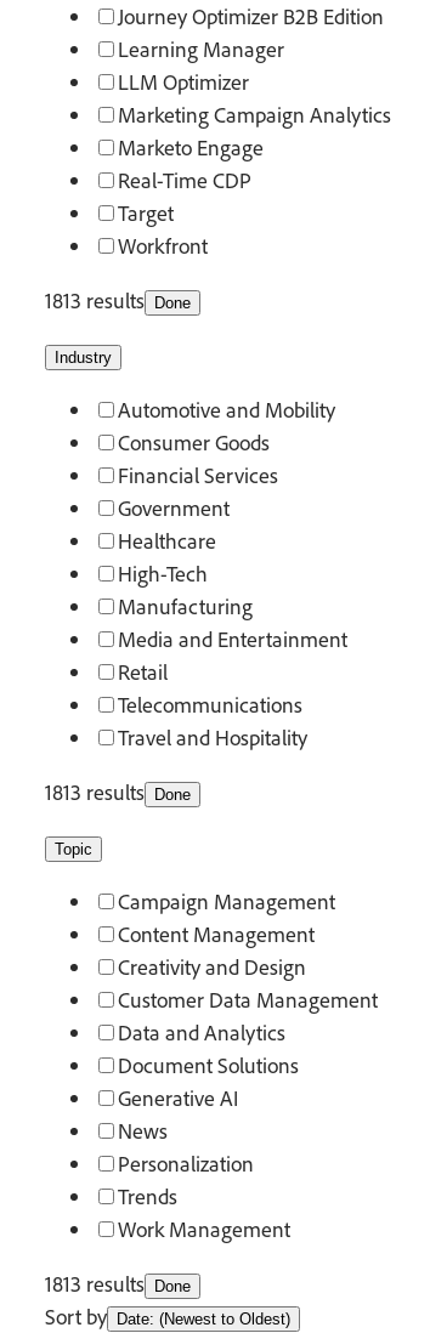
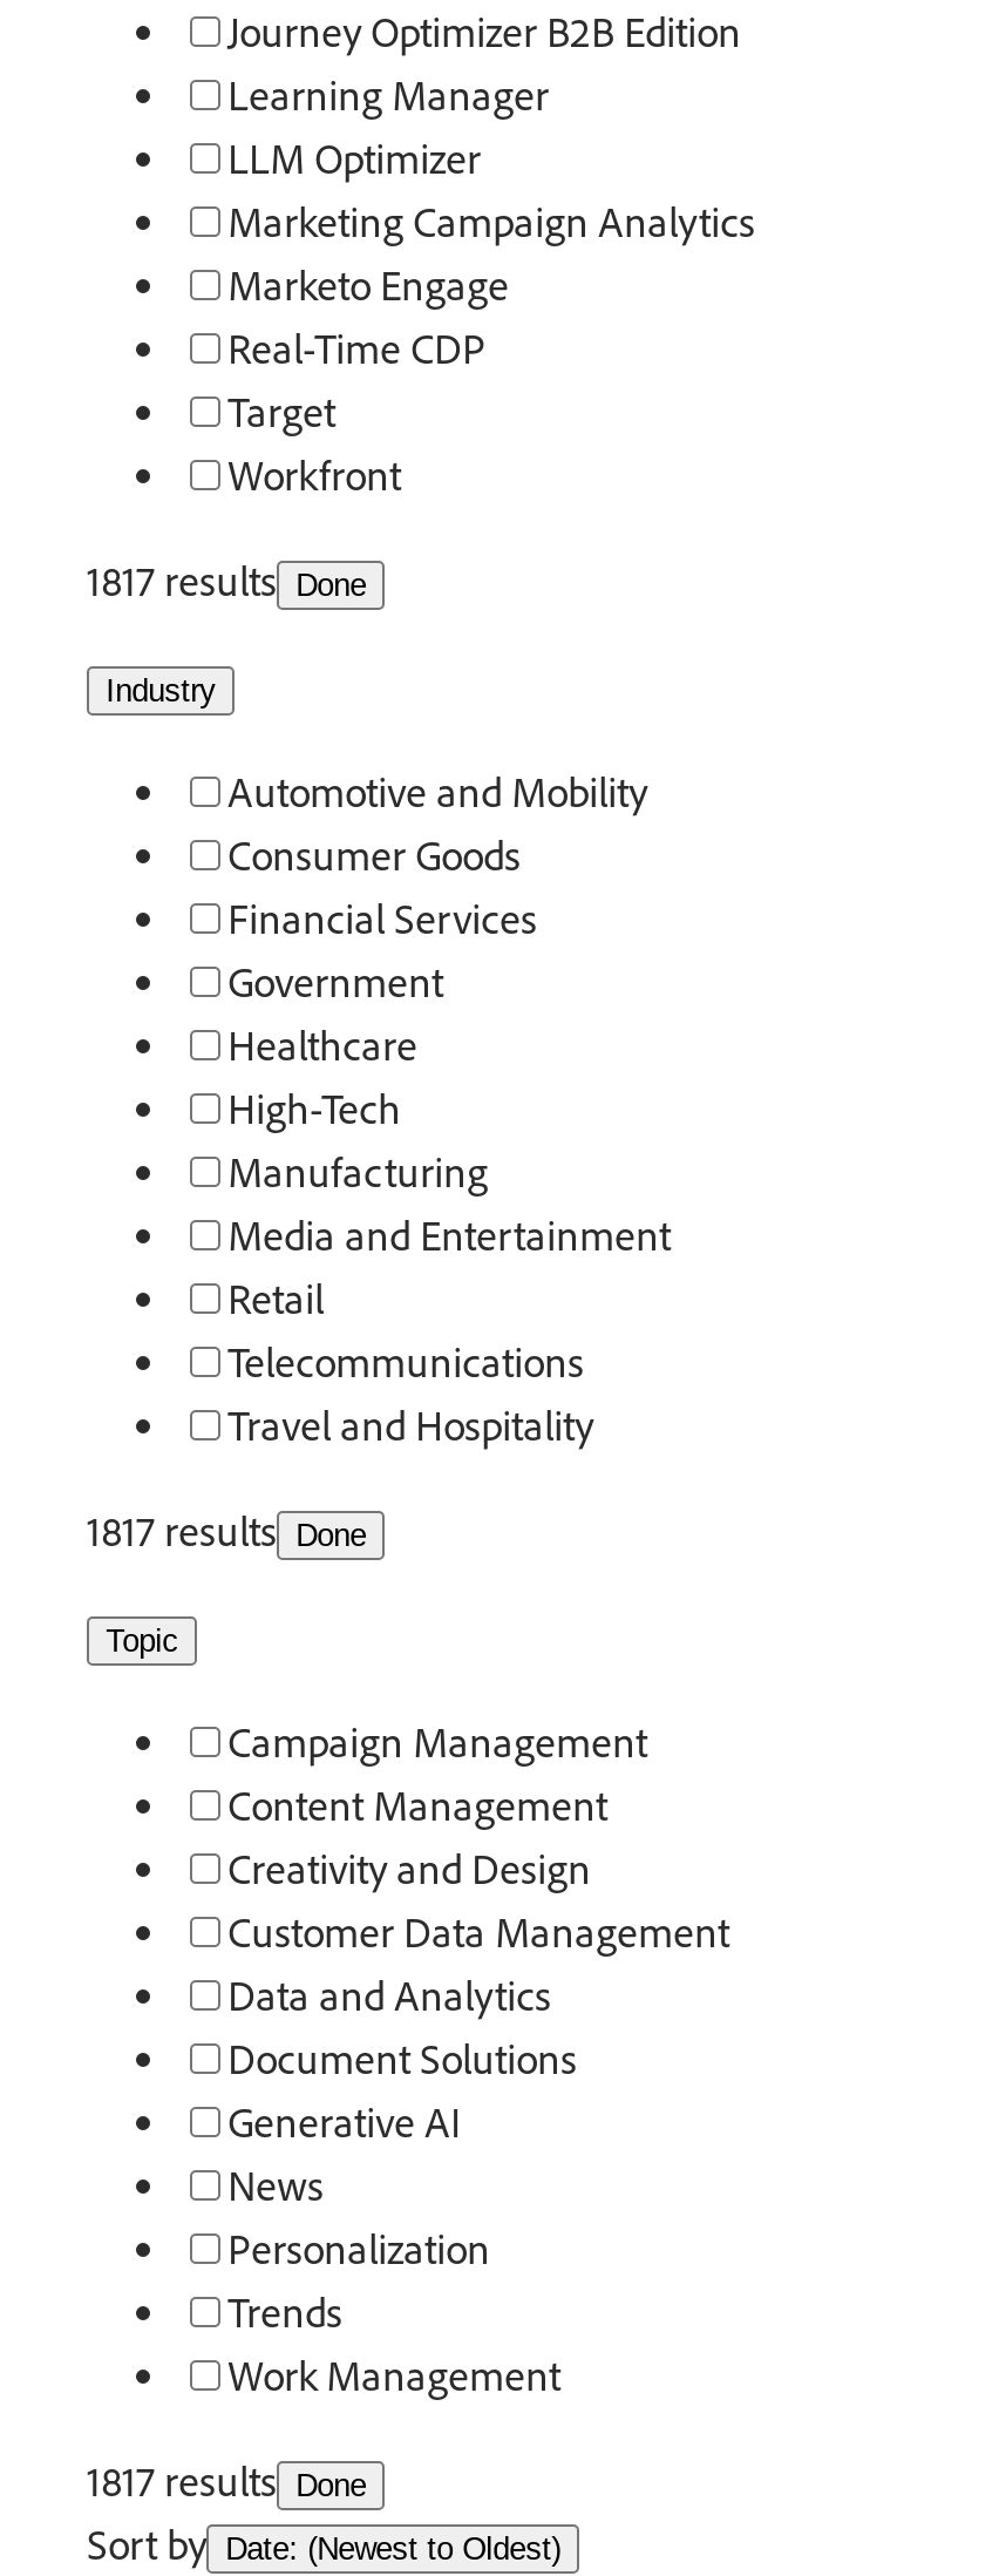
- 1813 results Done
+ 1817 results Done

- 1813 results Done
+ 1817 results Done

- 1813 results Done
+ 1817 results Done
